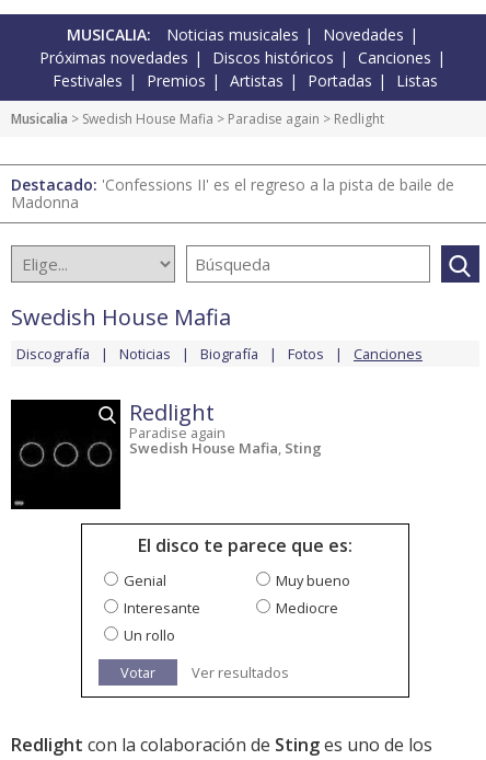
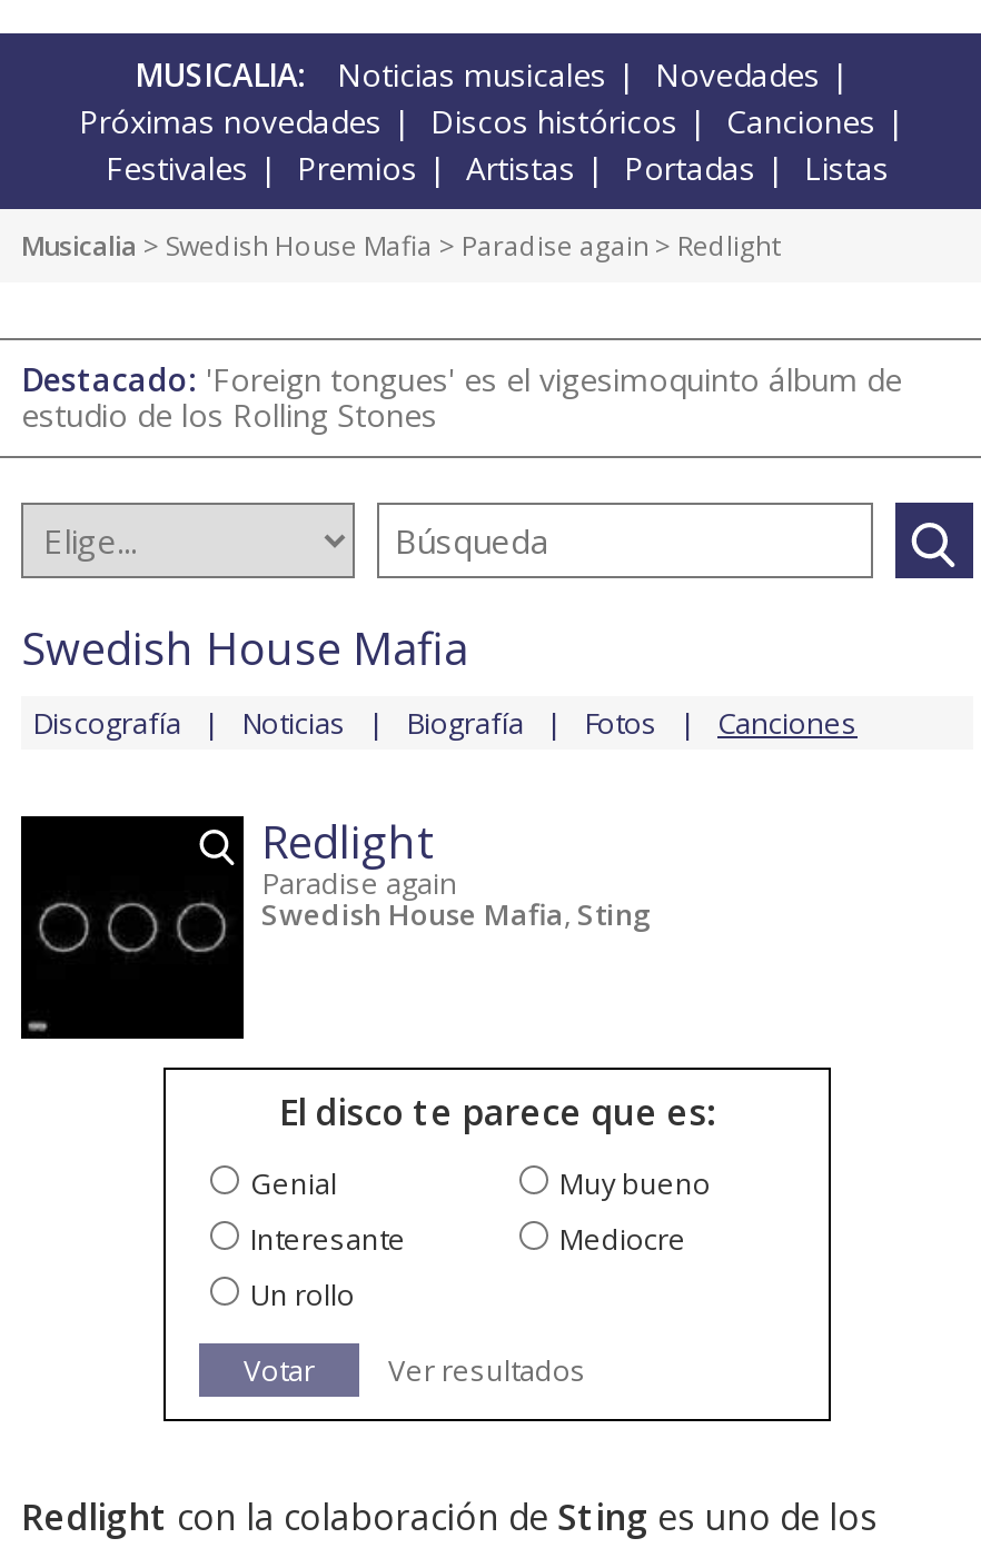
- Destacado: 'Confessions II' es el regreso a la pista de baile de
- Madonna
+ Destacado: 'Foreign tongues' es el vigesimoquinto álbum de
+ estudio de los Rolling Stones
